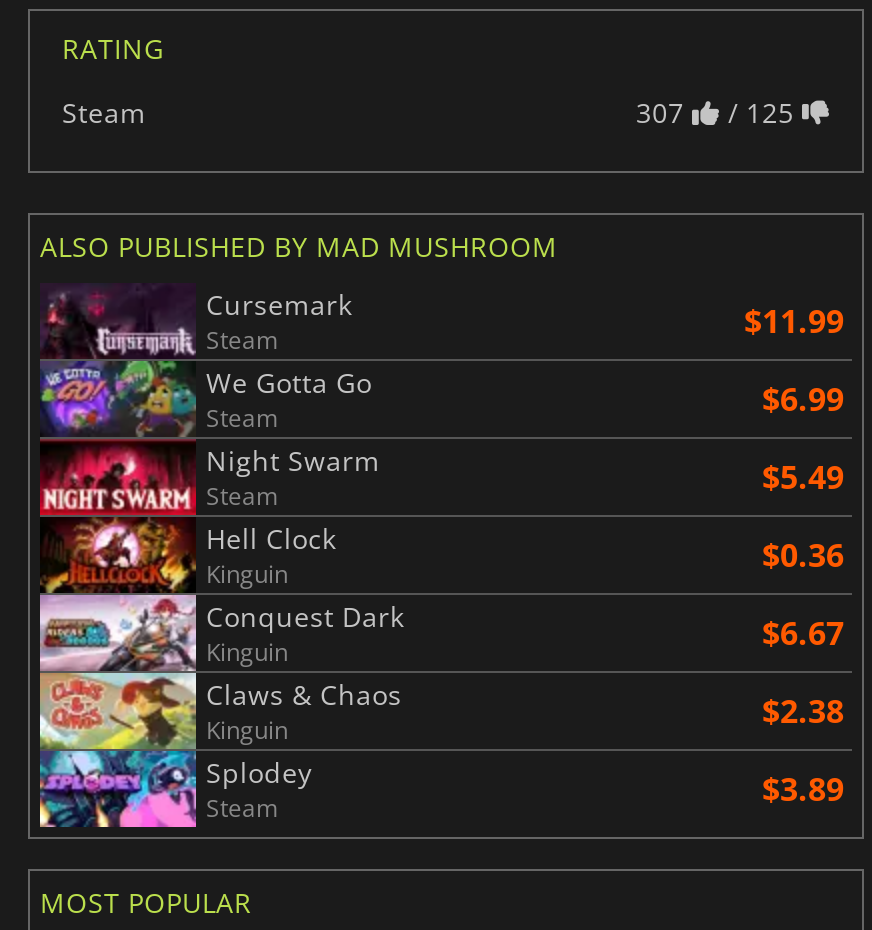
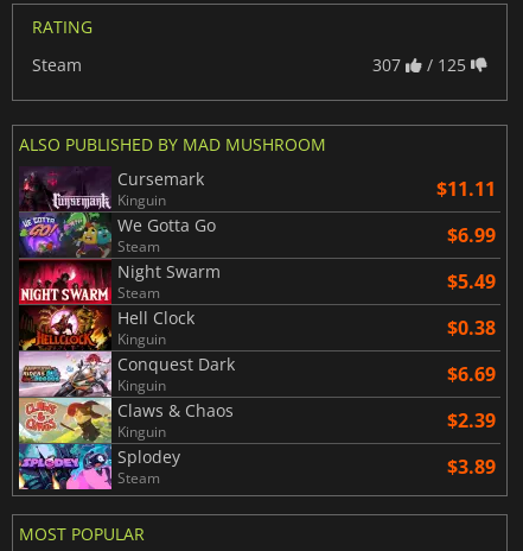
- Steam
- $11.99
+ Kinguin
+ $11.11

- $0.36
+ $0.38

- $6.67
+ $6.69

- $2.38
+ $2.39
